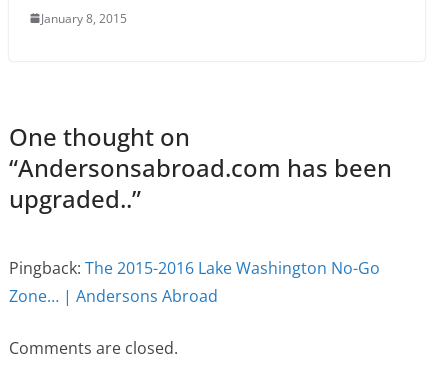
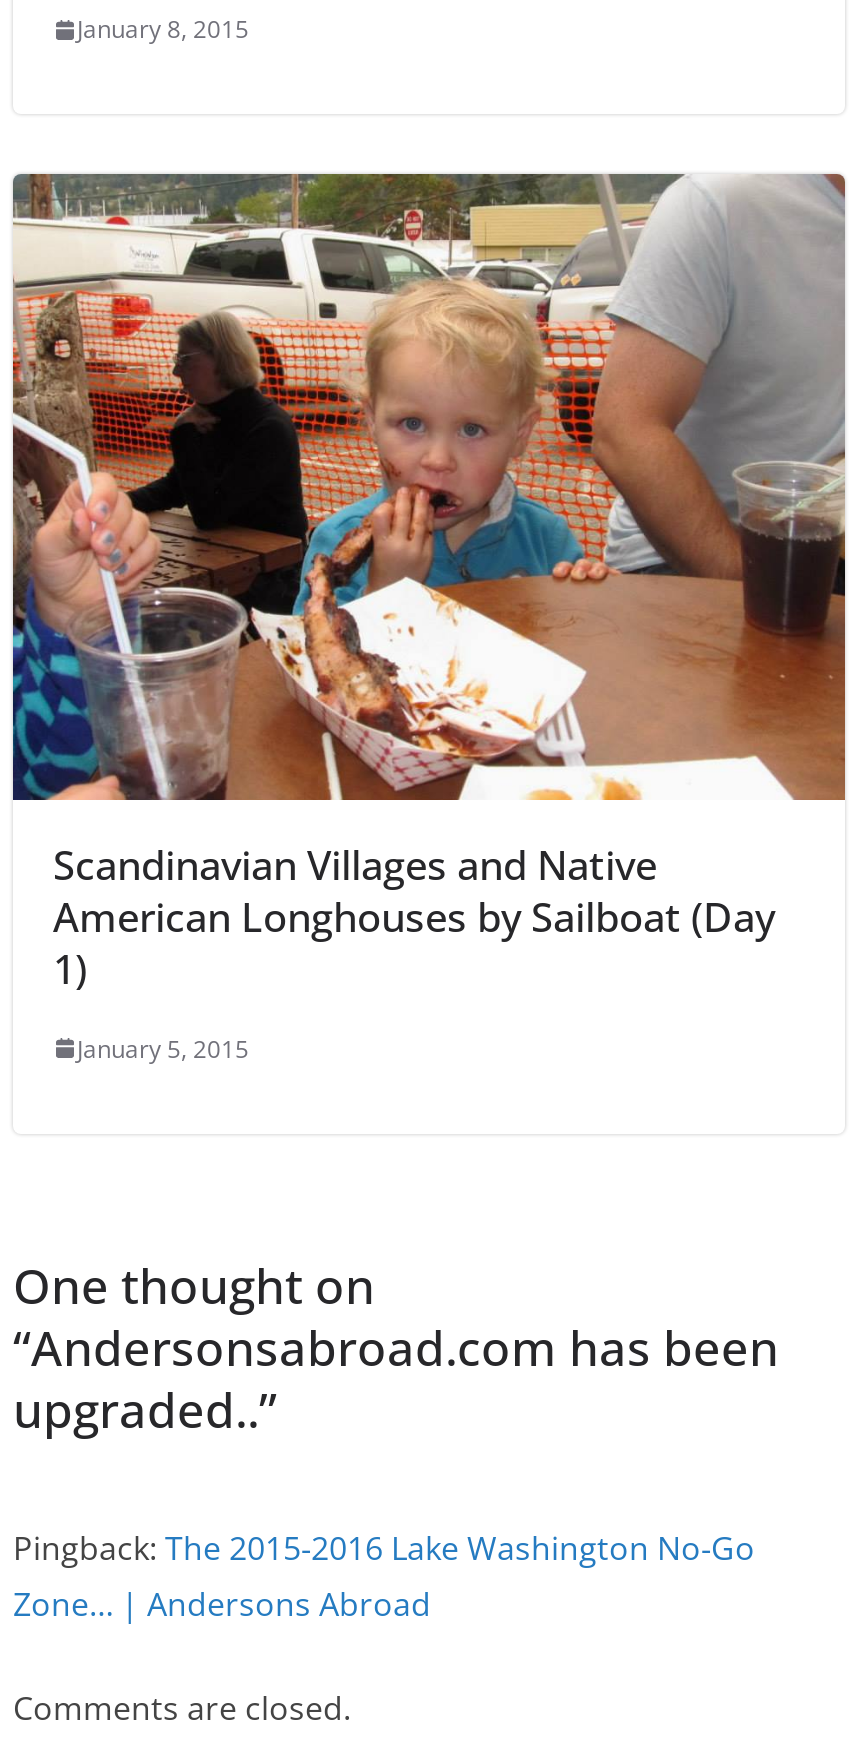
+ [image]
+ Scandinavian Villages and Native
+ American Longhouses by Sailboat (Day
+ 1)
+ January 5, 2015
